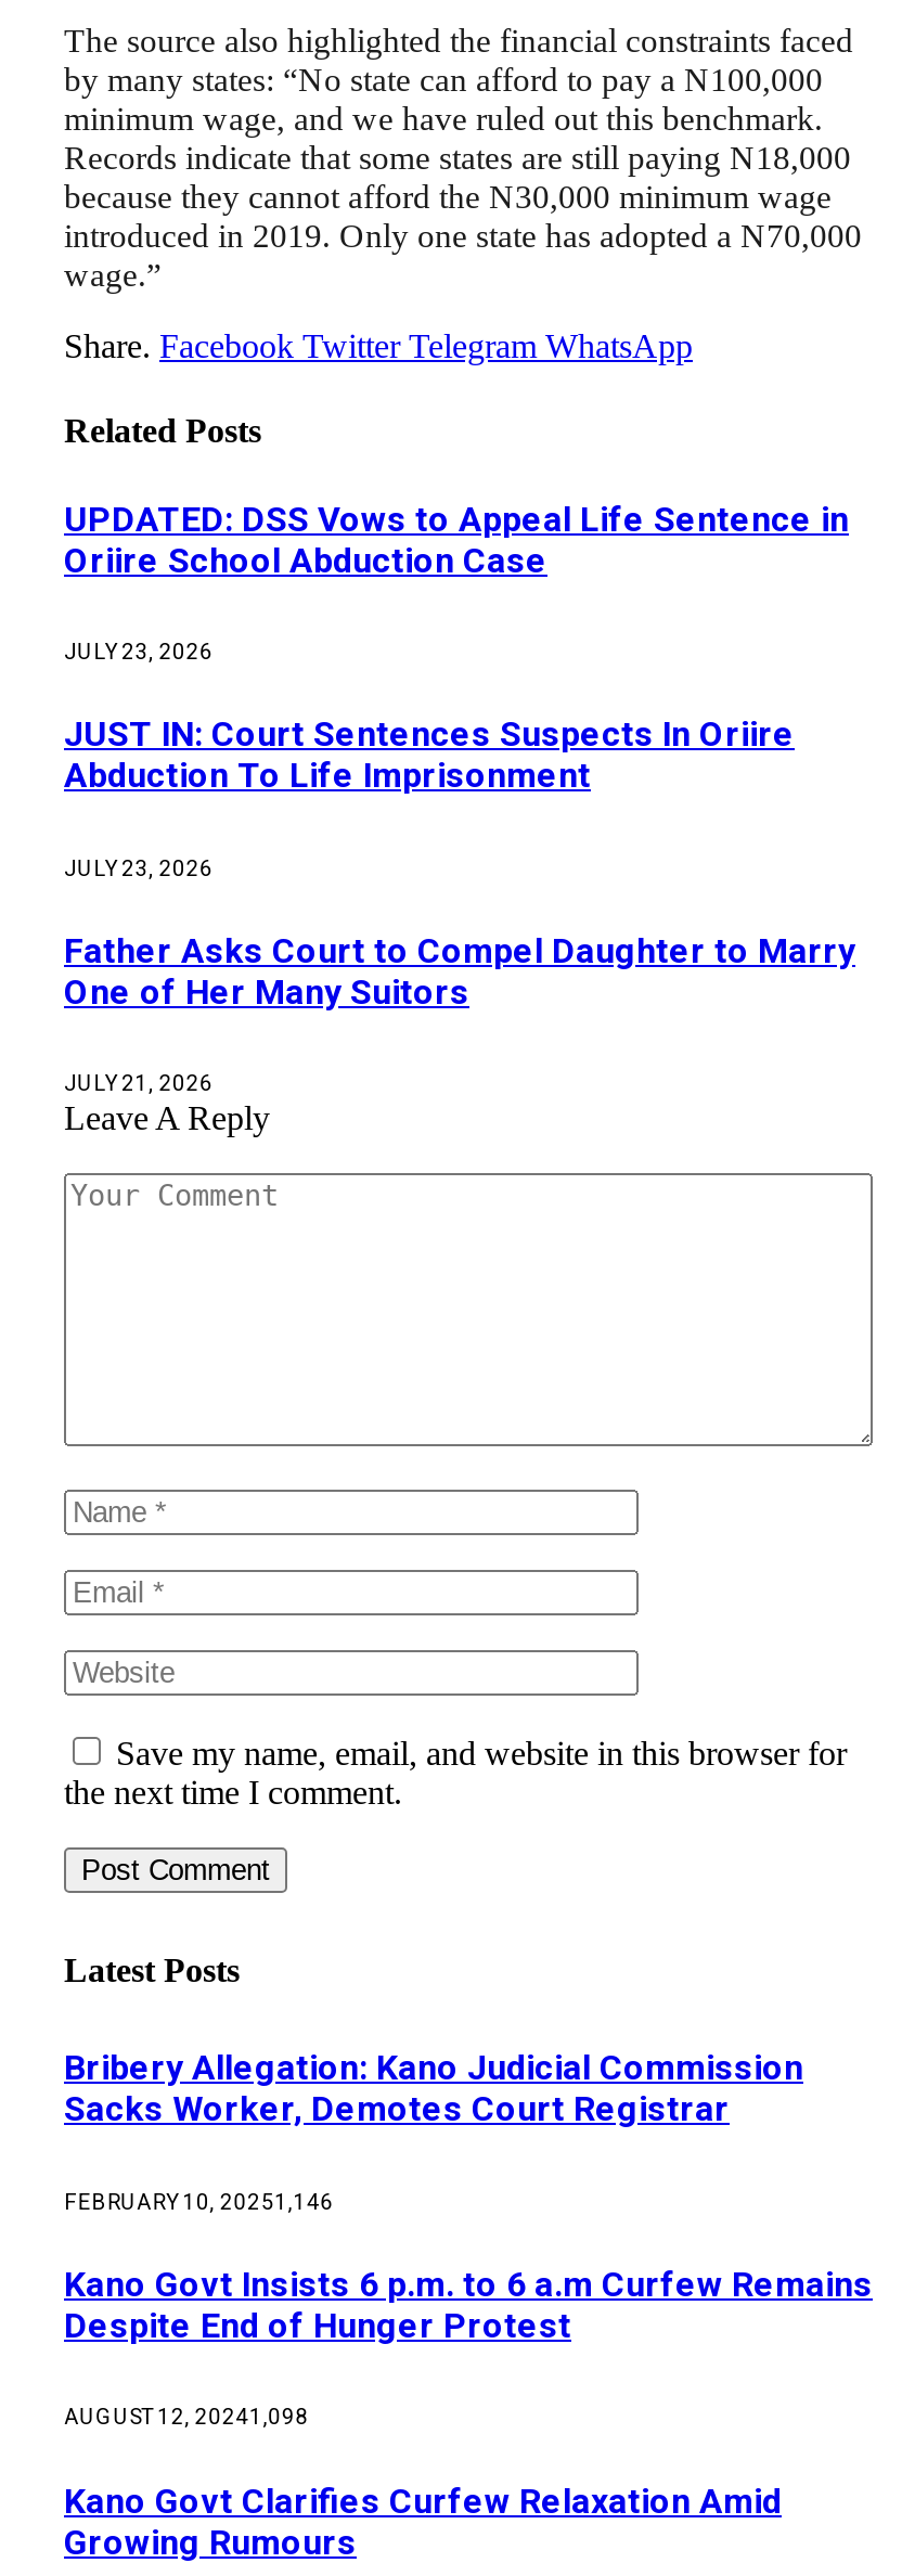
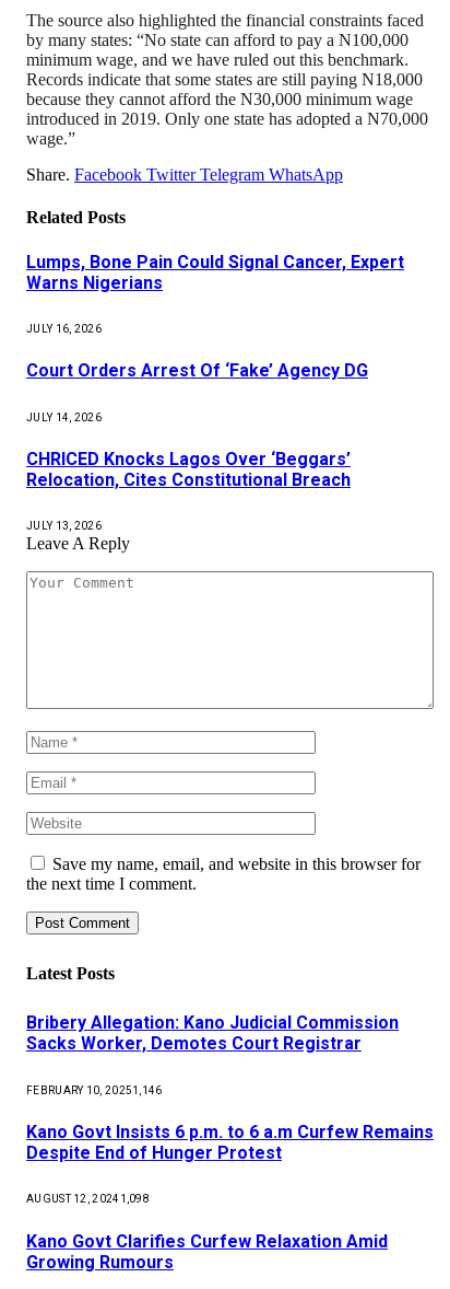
- UPDATED: DSS Vows to Appeal Life Sentence in
- Oriire School Abduction Case
+ Lumps, Bone Pain Could Signal Cancer, Expert
+ Warns Nigerians

- JULY 23, 2026
+ JULY 16, 2026

- JUST IN: Court Sentences Suspects In Oriire
- Abduction To Life Imprisonment
+ Court Orders Arrest Of ‘Fake’ Agency DG

- JULY 23, 2026
+ JULY 14, 2026

- Father Asks Court to Compel Daughter to Marry
- One of Her Many Suitors
+ CHRICED Knocks Lagos Over ‘Beggars’
+ Relocation, Cites Constitutional Breach

- JULY 21, 2026
+ JULY 13, 2026
